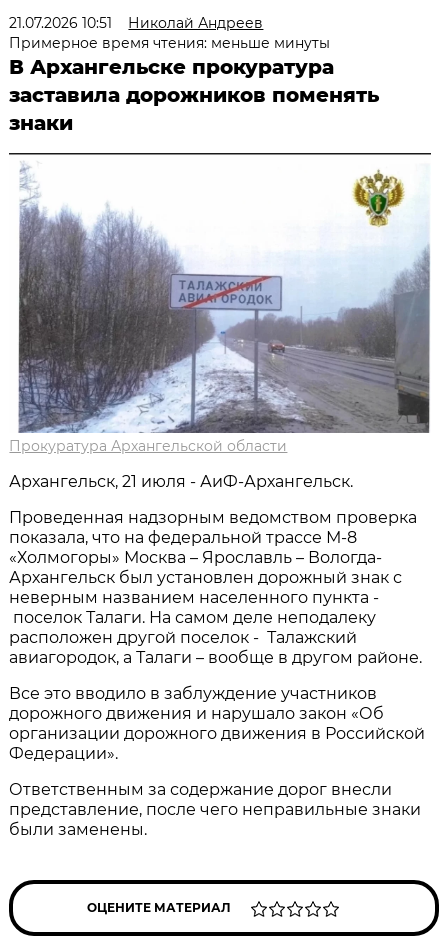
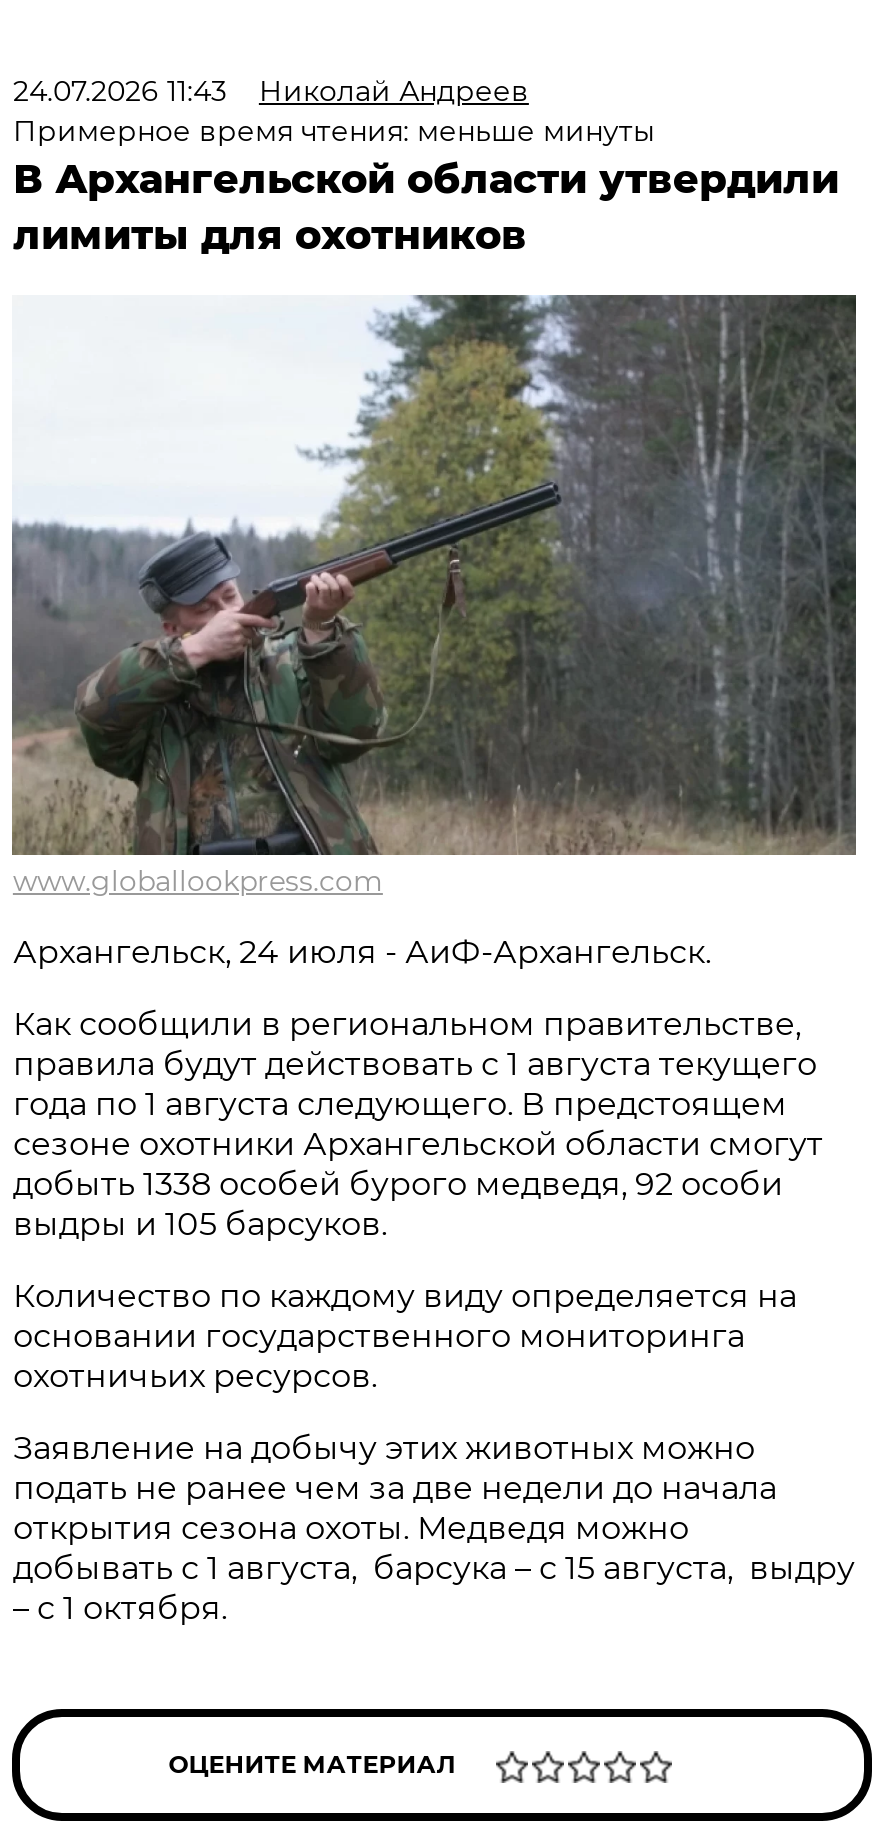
- 21.07.2026 10:51 Николай Андреев
+ 24.07.2026 11:43 Николай Андреев

- В Архангельске прокуратура
- заставила дорожников поменять
- знаки
+ В Архангельской области утвердили
+ лимиты для охотников

- [image]
- Прокуратура Архангельской области
+ [image]
+ www.globallookpress.com

- Архангельск, 21 июля - АиФ-Архангельск.
+ Архангельск, 24 июля - АиФ-Архангельск.

- Проведенная надзорным ведомством проверка
- показала, что на федеральной трассе М-8
- «Холмогоры» Москва – Ярославль – Вологда-
- Архангельск был установлен дорожный знак с
- неверным названием населенного пункта -
- поселок Талаги. На самом деле неподалеку
- расположен другой поселок - Талажский
- авиагородок, а Талаги – вообще в другом районе.
+ Как сообщили в региональном правительстве,
+ правила будут действовать с 1 августа текущего
+ года по 1 августа следующего. В предстоящем
+ сезоне охотники Архангельской области смогут
+ добыть 1338 особей бурого медведя, 92 особи
+ выдры и 105 барсуков.

- Все это вводило в заблуждение участников
- дорожного движения и нарушало закон «Об
- организации дорожного движения в Российской
- Федерации».
+ Количество по каждому виду определяется на
+ основании государственного мониторинга
+ охотничьих ресурсов.

- Ответственным за содержание дорог внесли
- представление, после чего неправильные знаки
- были заменены.
+ Заявление на добычу этих животных можно
+ подать не ранее чем за две недели до начала
+ открытия сезона охоты. Медведя можно
+ добывать с 1 августа, барсука – с 15 августа, выдру
+ – с 1 октября.
